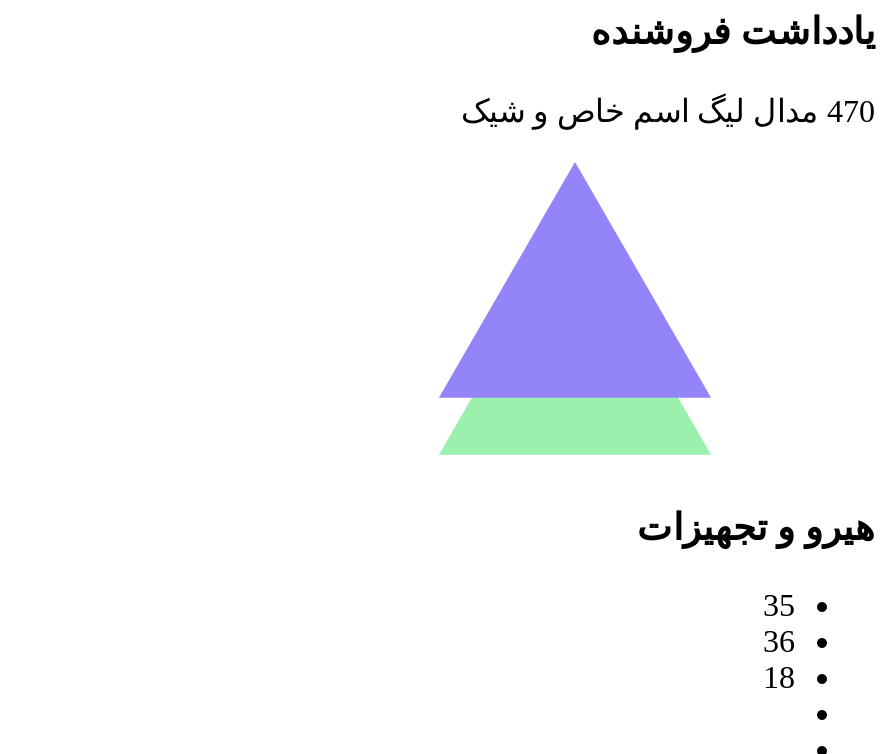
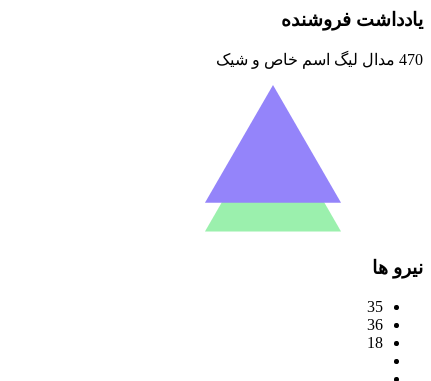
- هیرو و تجهیزات
+ نیرو ها
